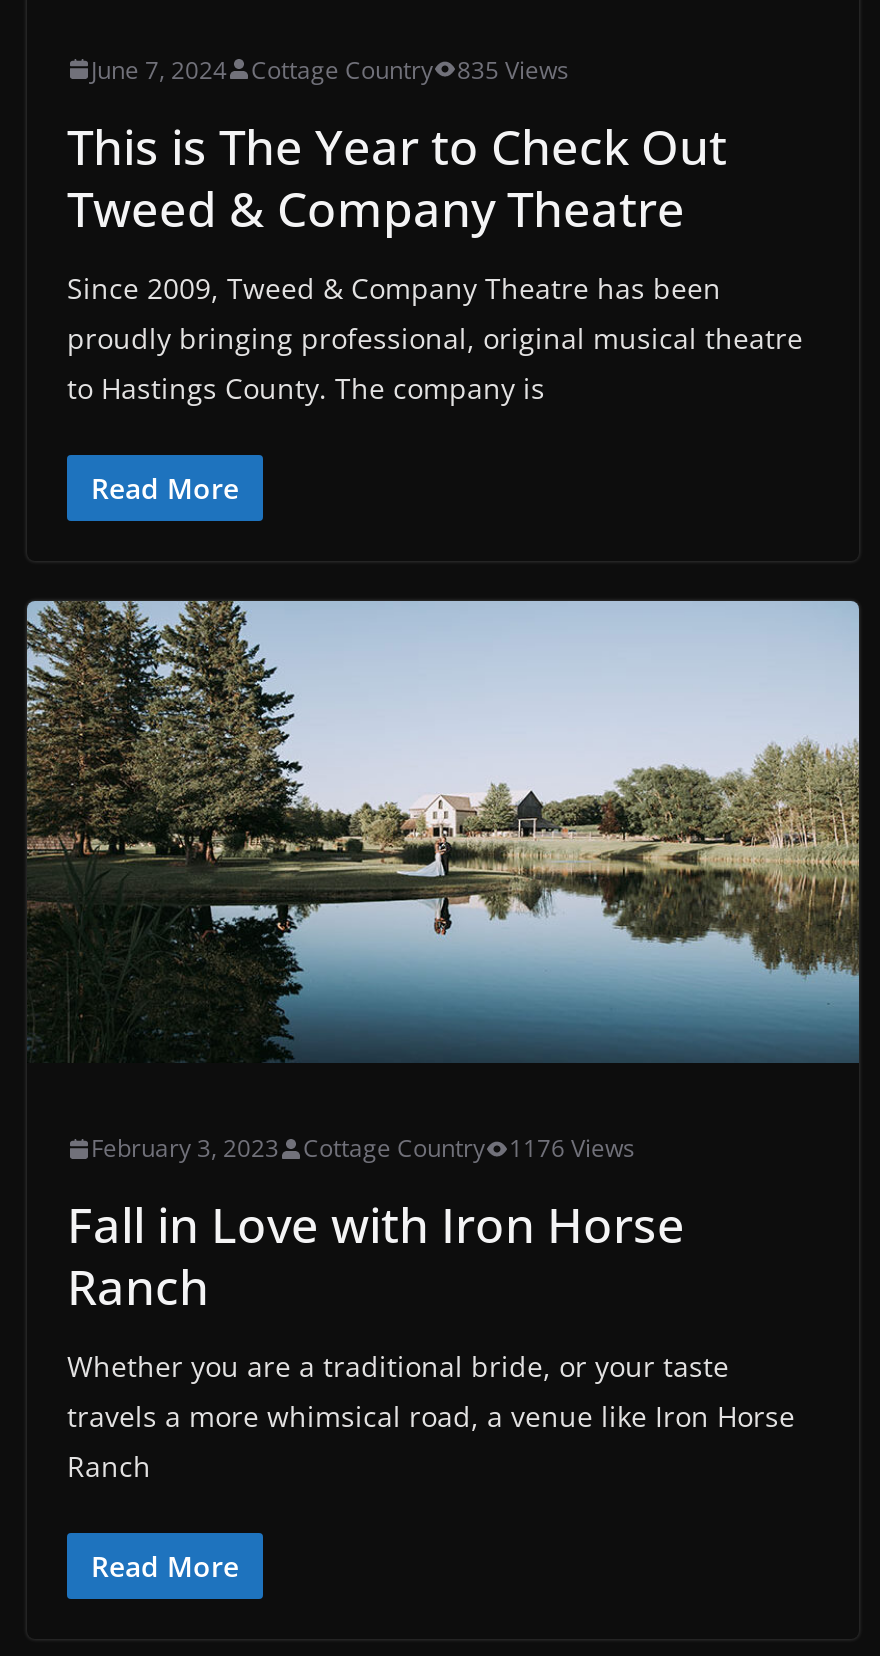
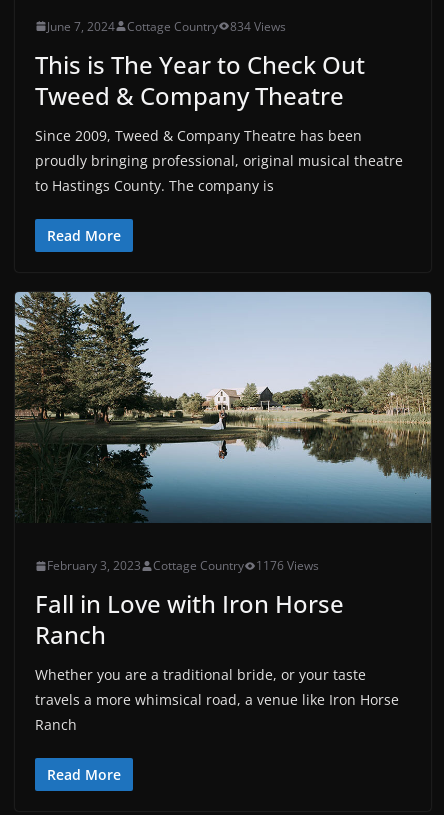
- June 7, 2024 Cottage Country 835 Views
+ June 7, 2024 Cottage Country 834 Views
